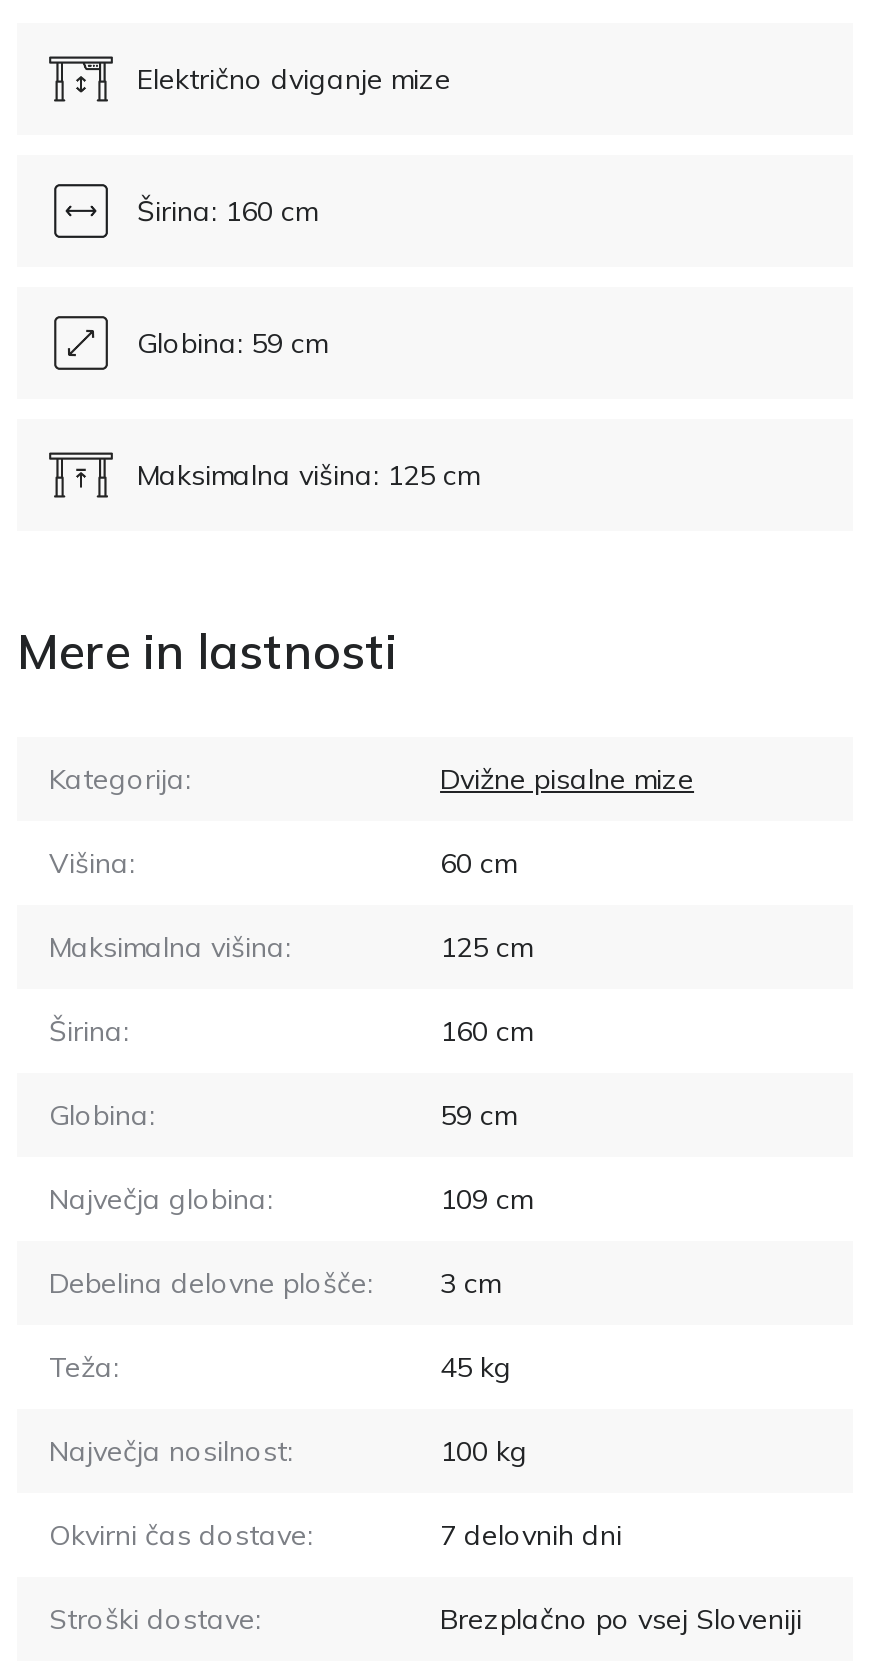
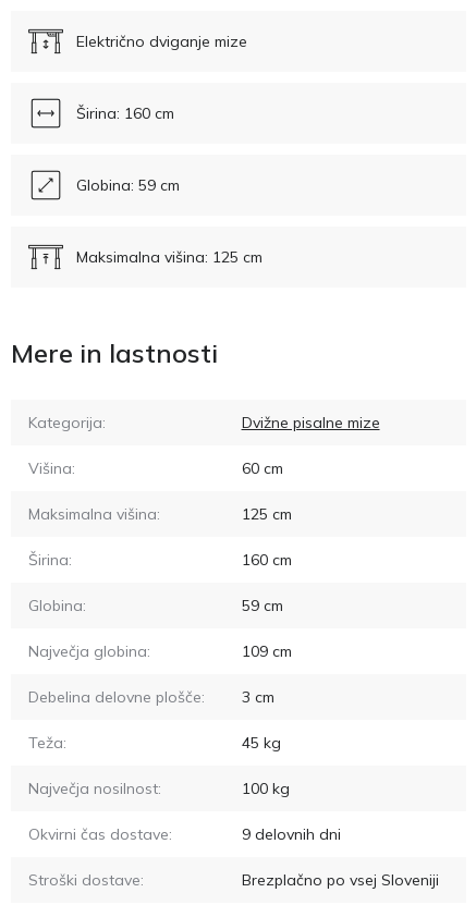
- 7 delovnih dni
+ 9 delovnih dni
